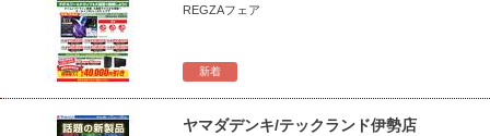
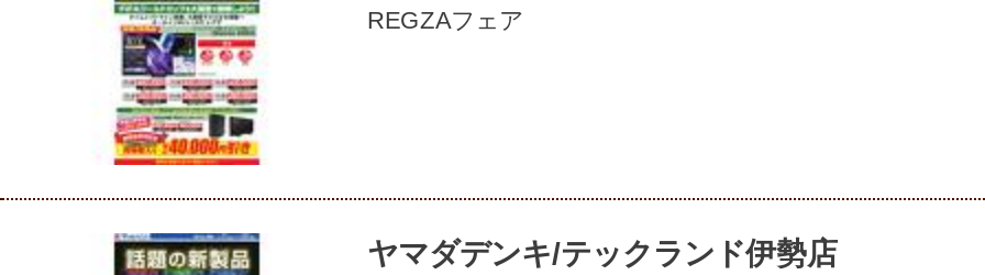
- 新着
